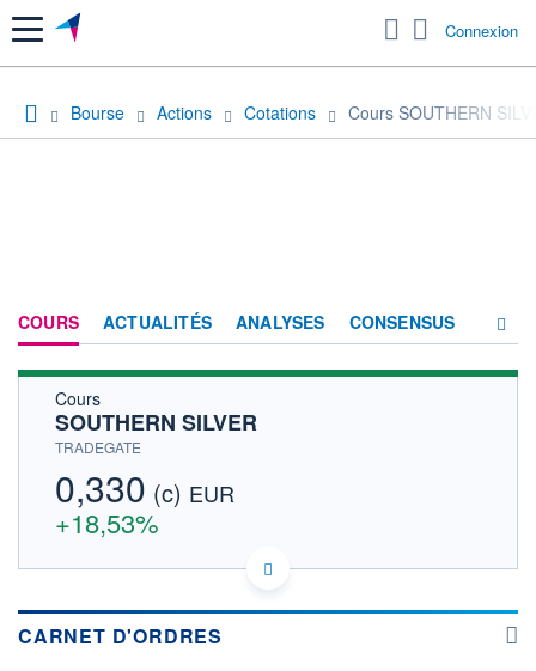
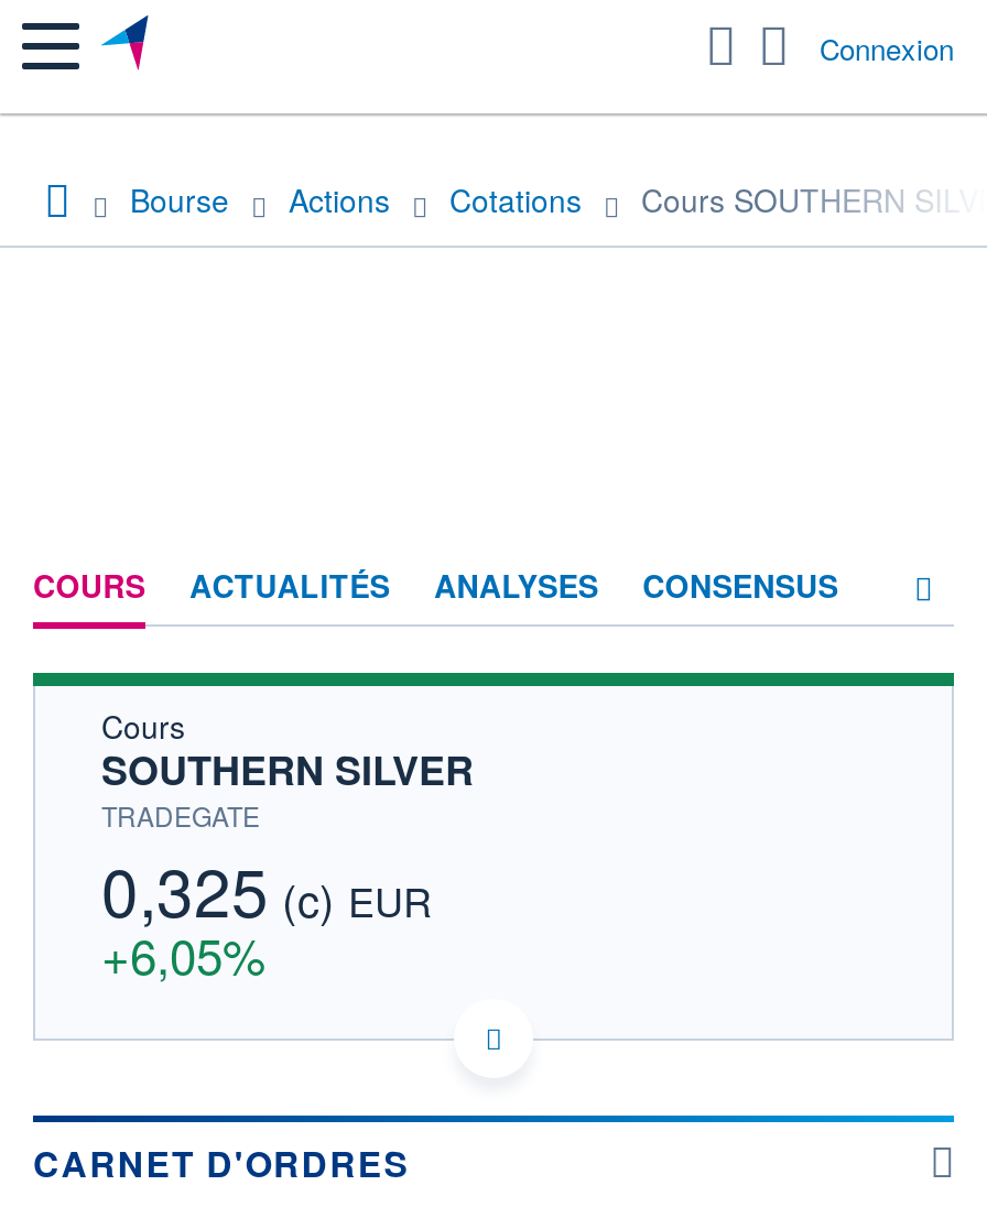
- 0,330 (c) EUR
+ 0,325 (c) EUR

- +18,53%
+ +6,05%
